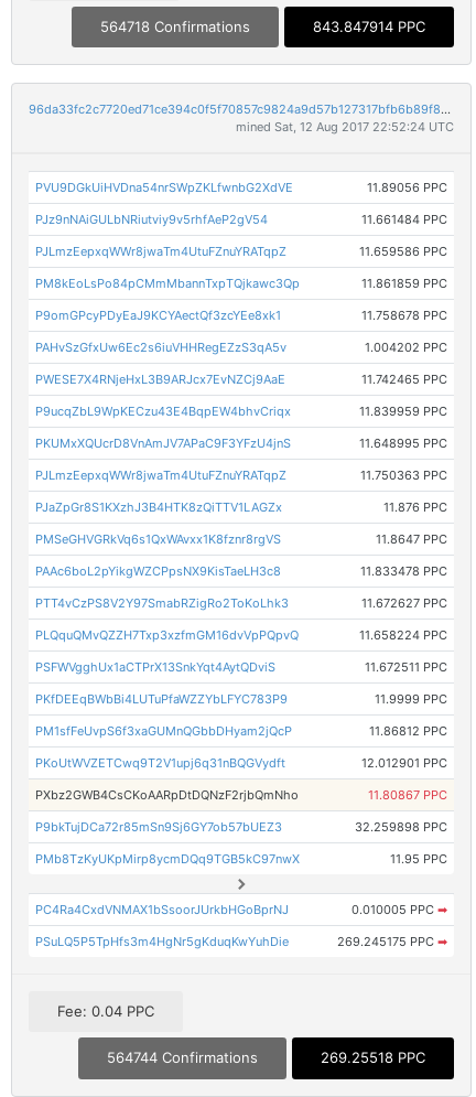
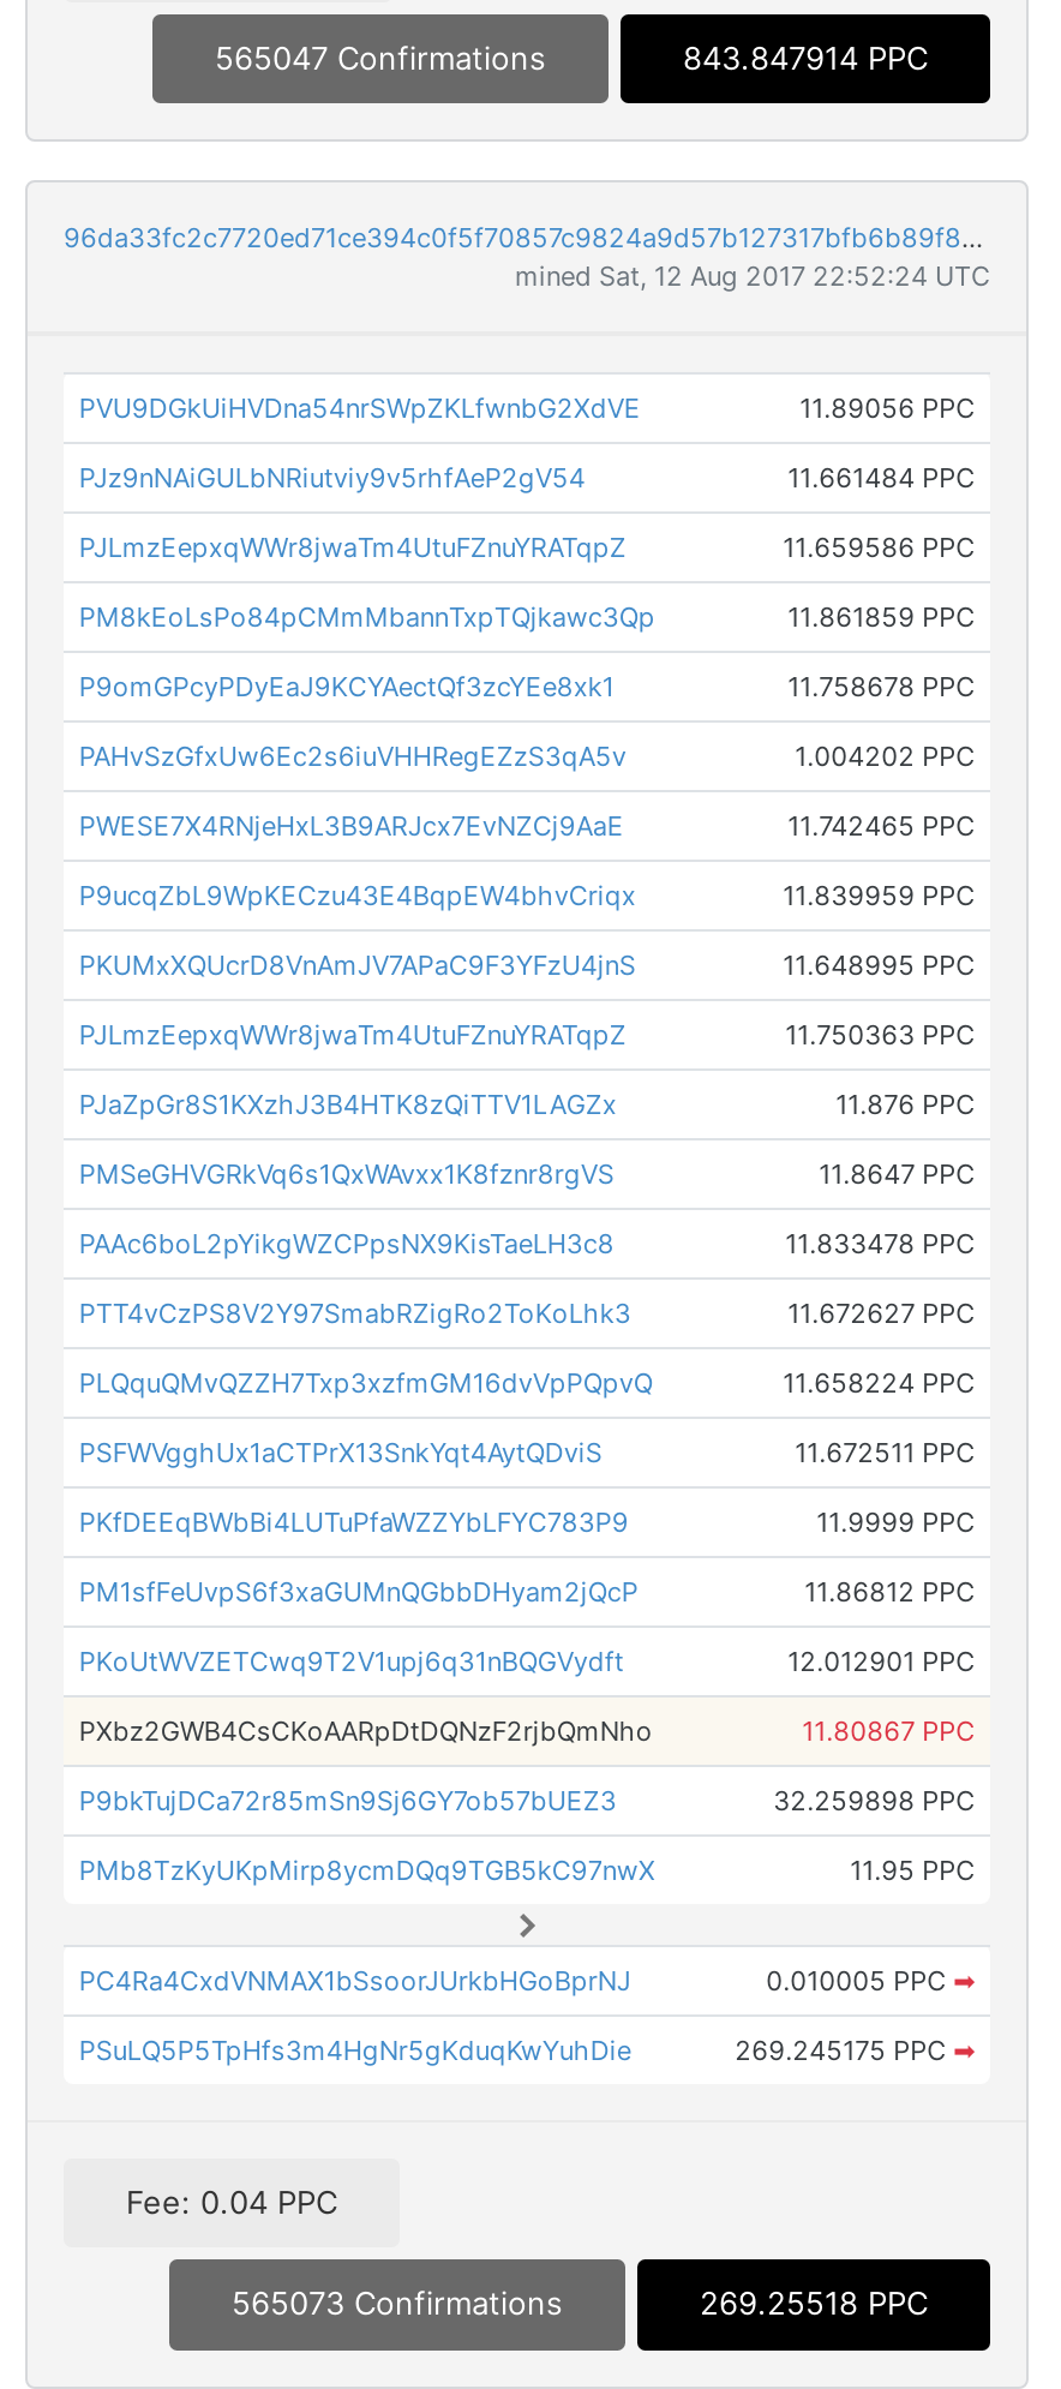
- 564718 Confirmations
+ 565047 Confirmations

- 564744 Confirmations
+ 565073 Confirmations
